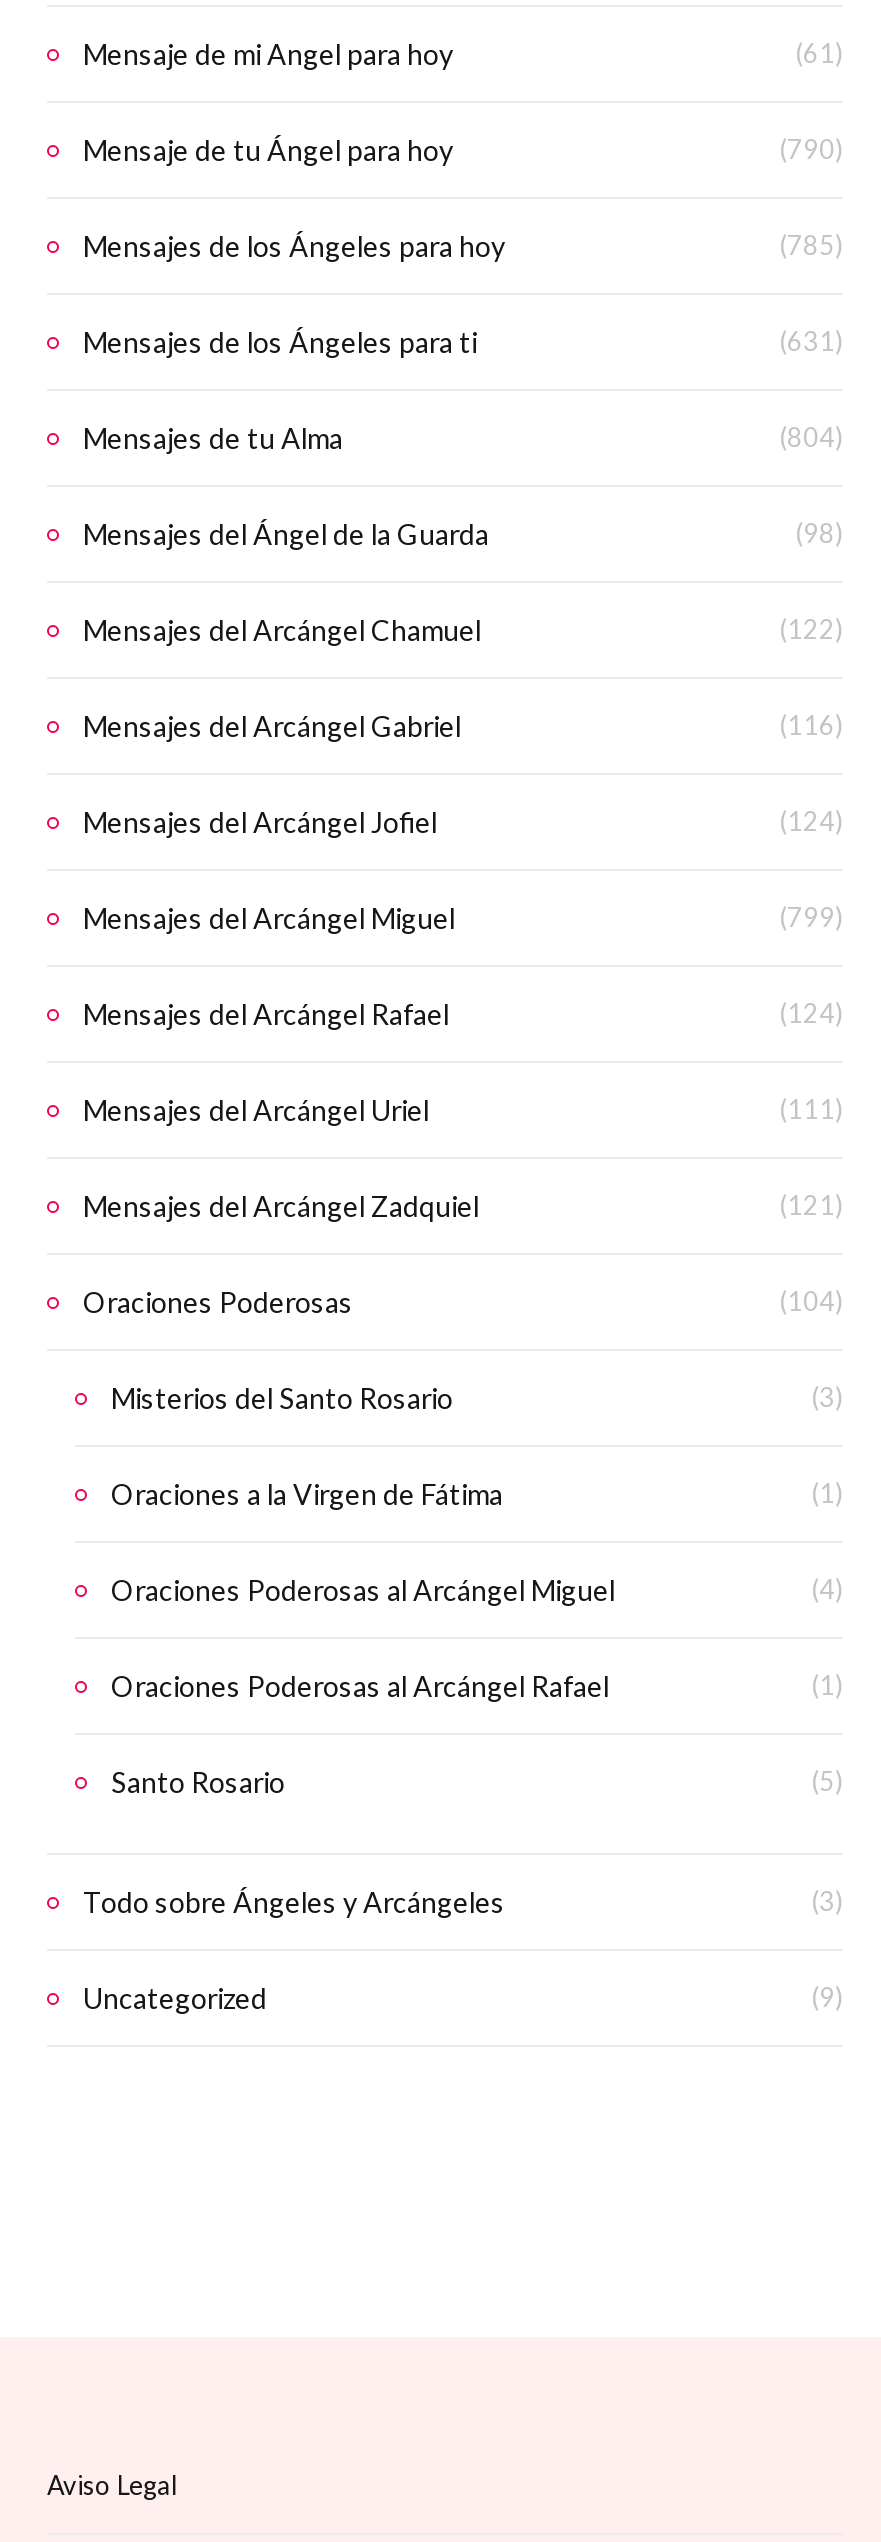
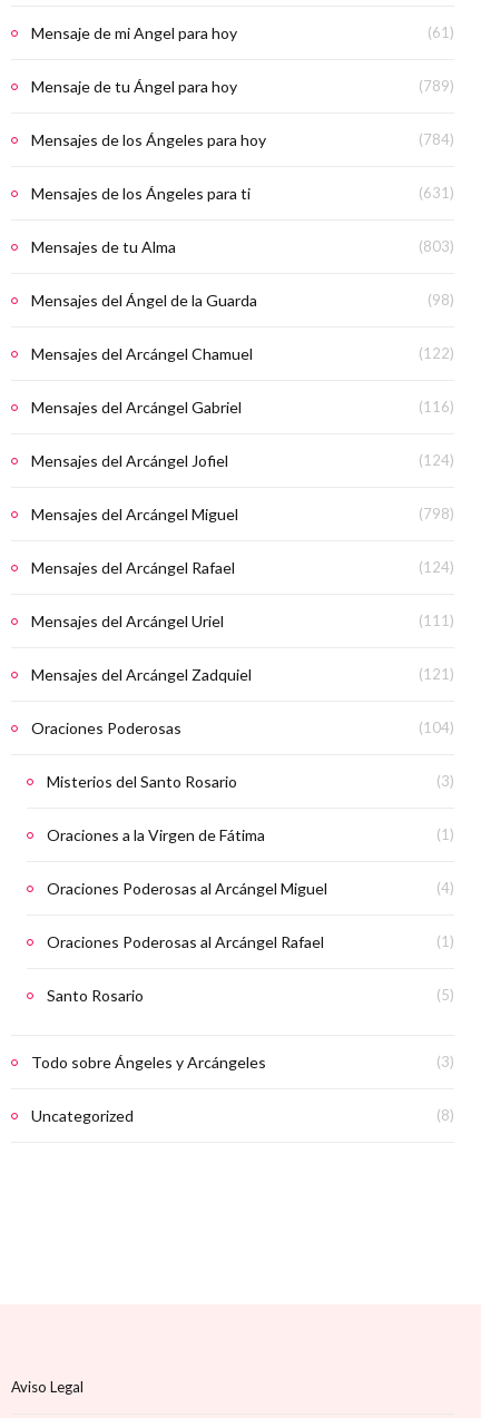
- (790)
+ (789)

- (785)
+ (784)

- (804)
+ (803)

- (799)
+ (798)

- (9)
+ (8)
